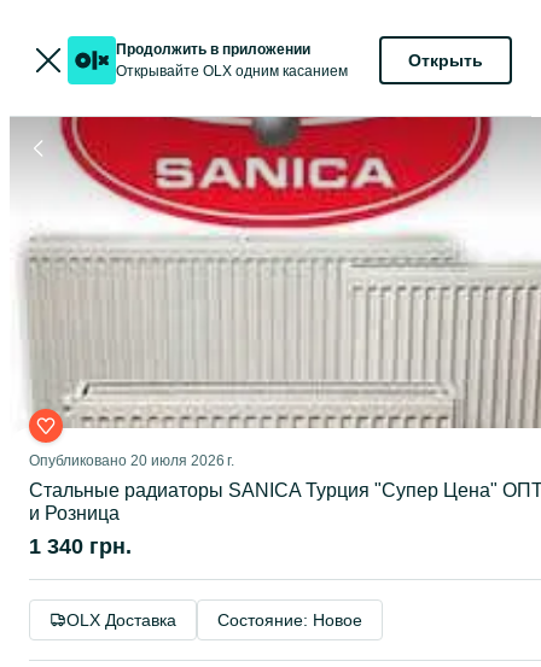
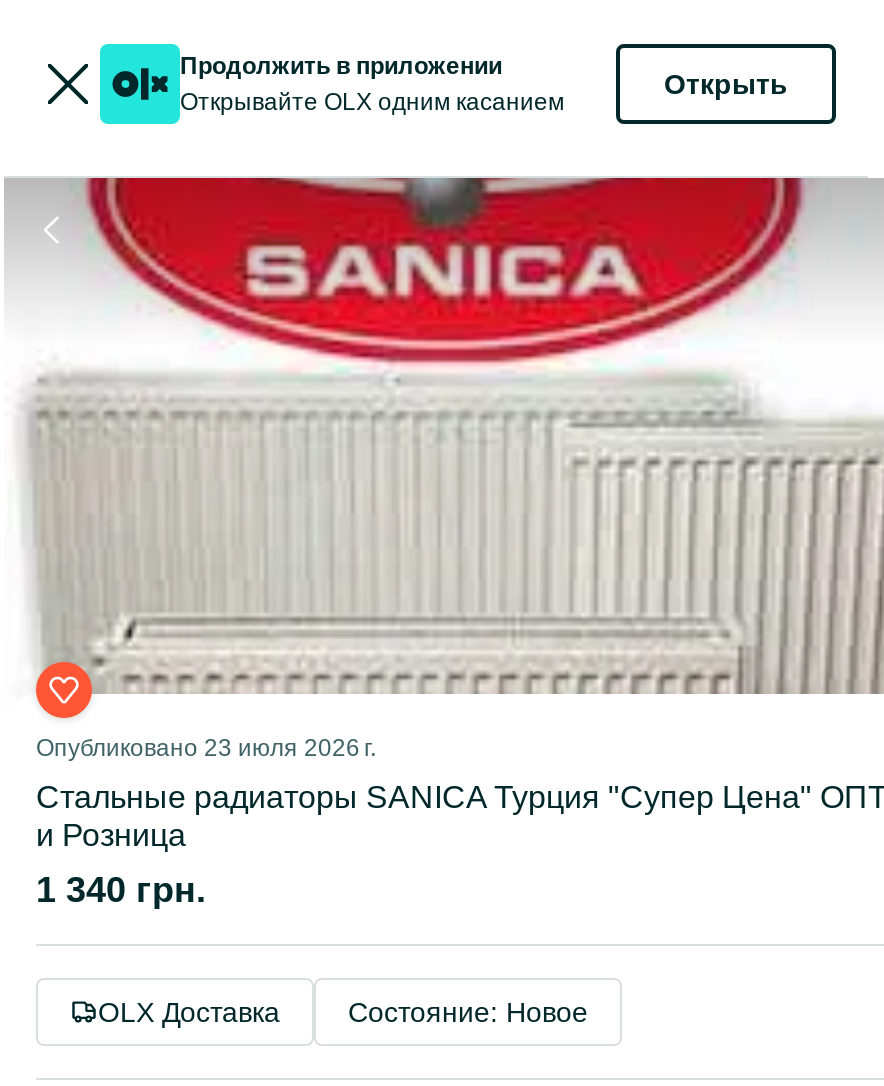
- Опубликовано 20 июля 2026 г.
+ Опубликовано 23 июля 2026 г.
